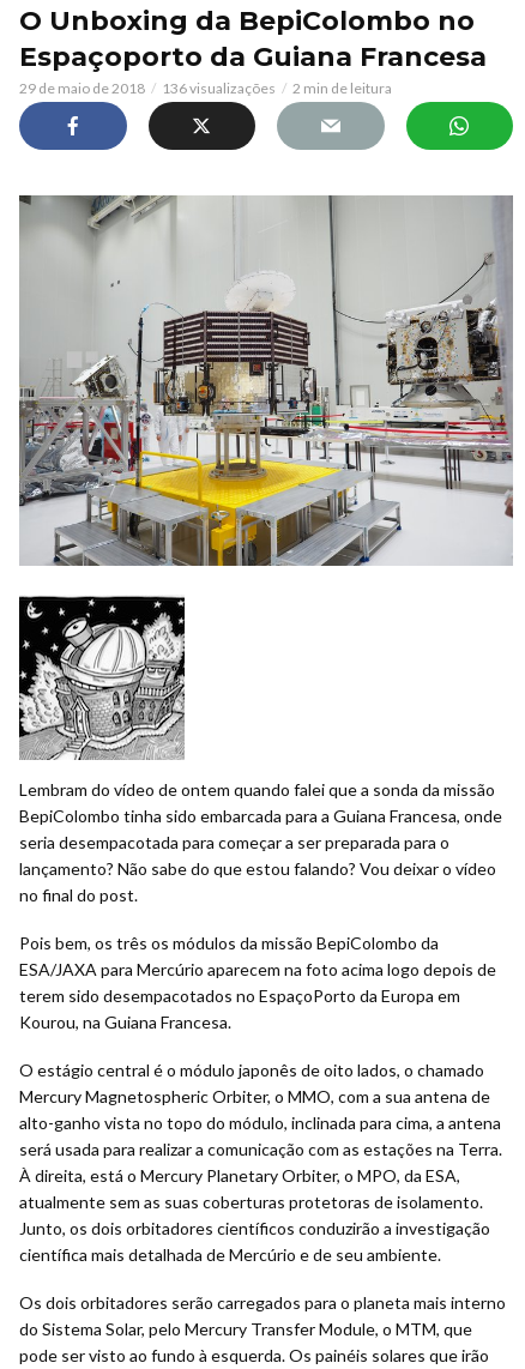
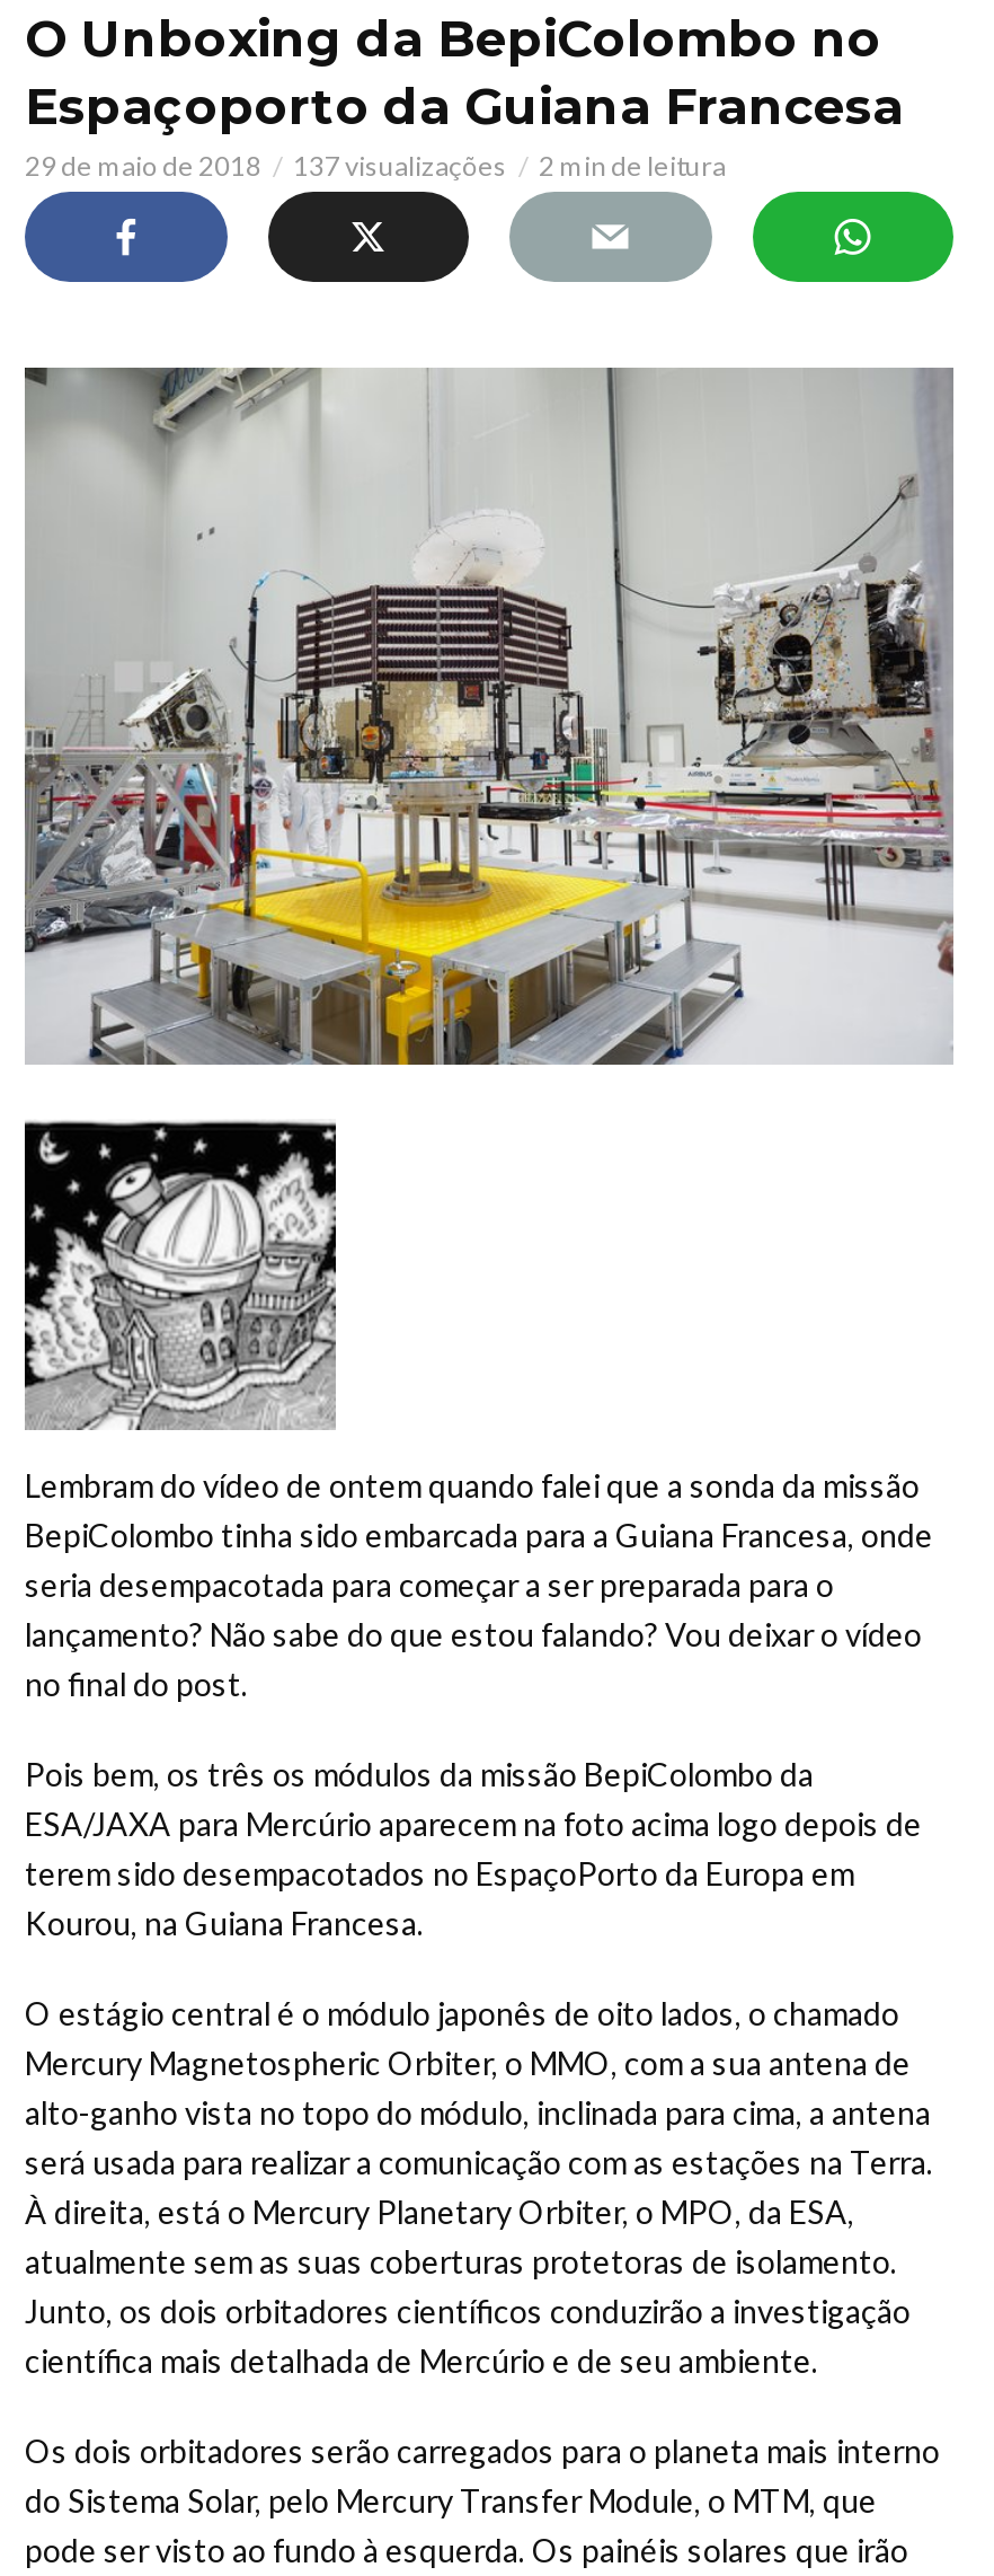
- 136 visualizações
+ 137 visualizações
